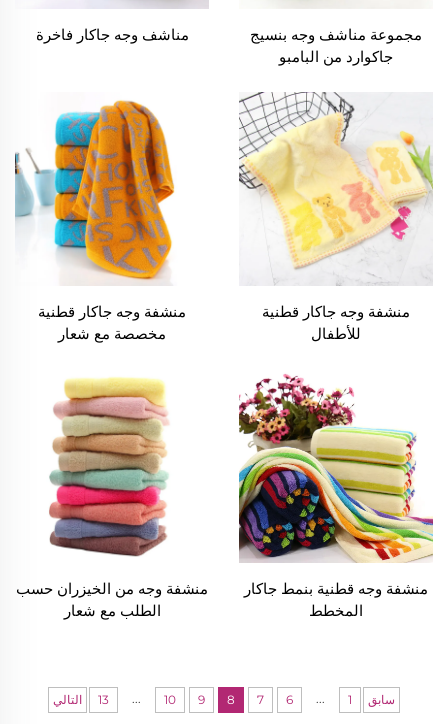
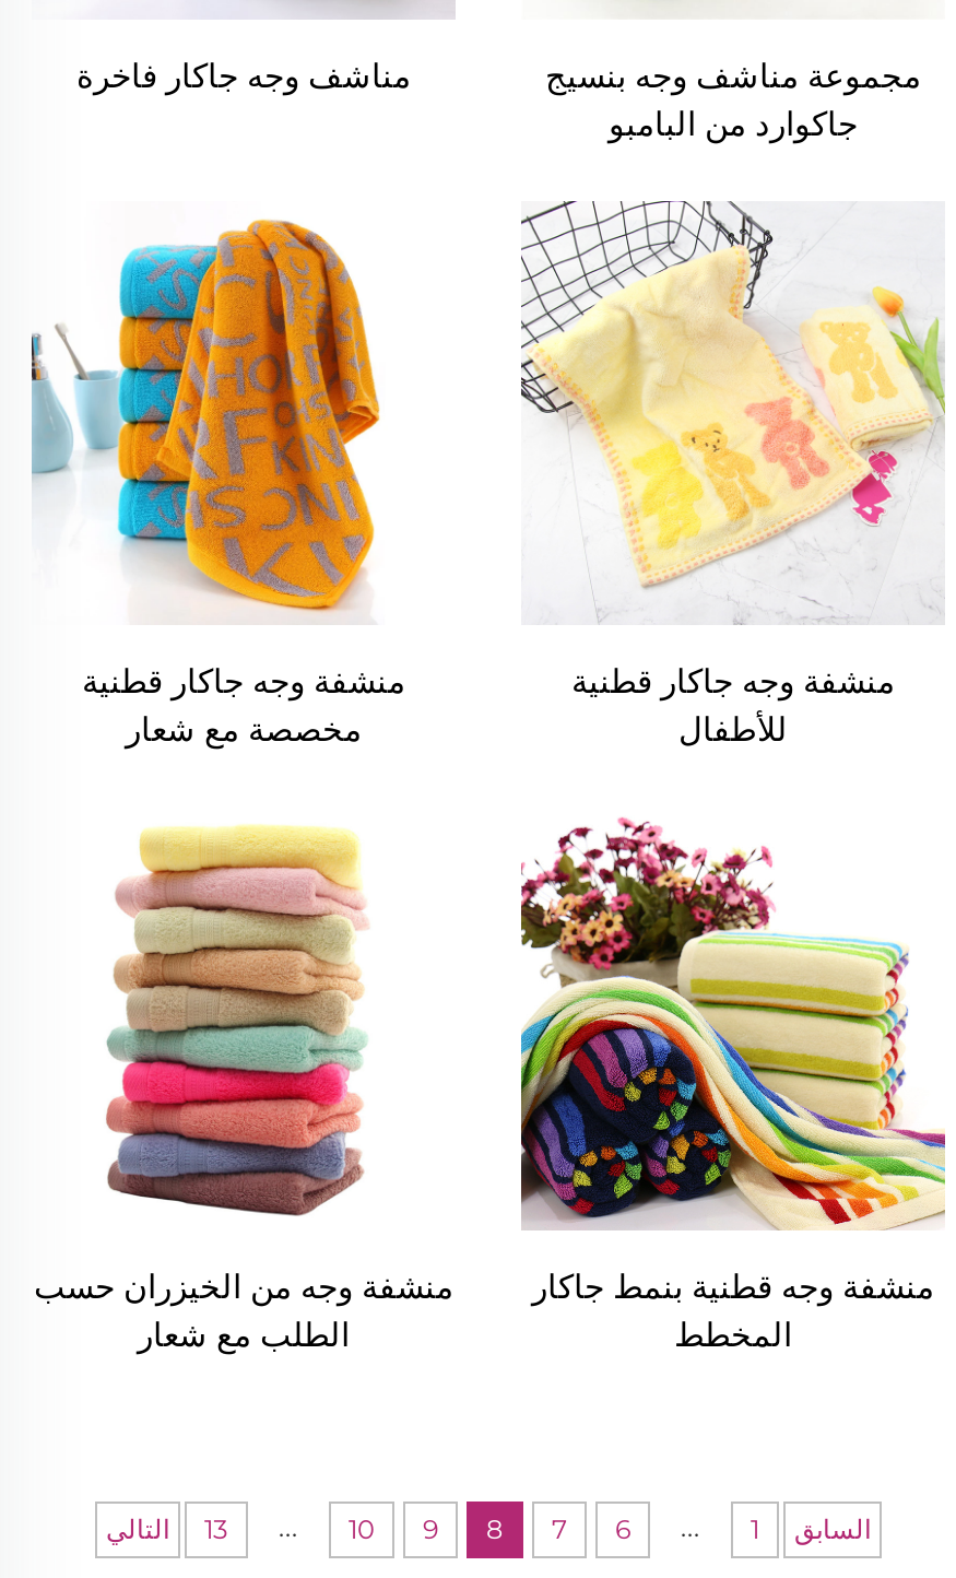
- سابق
+ السابق
